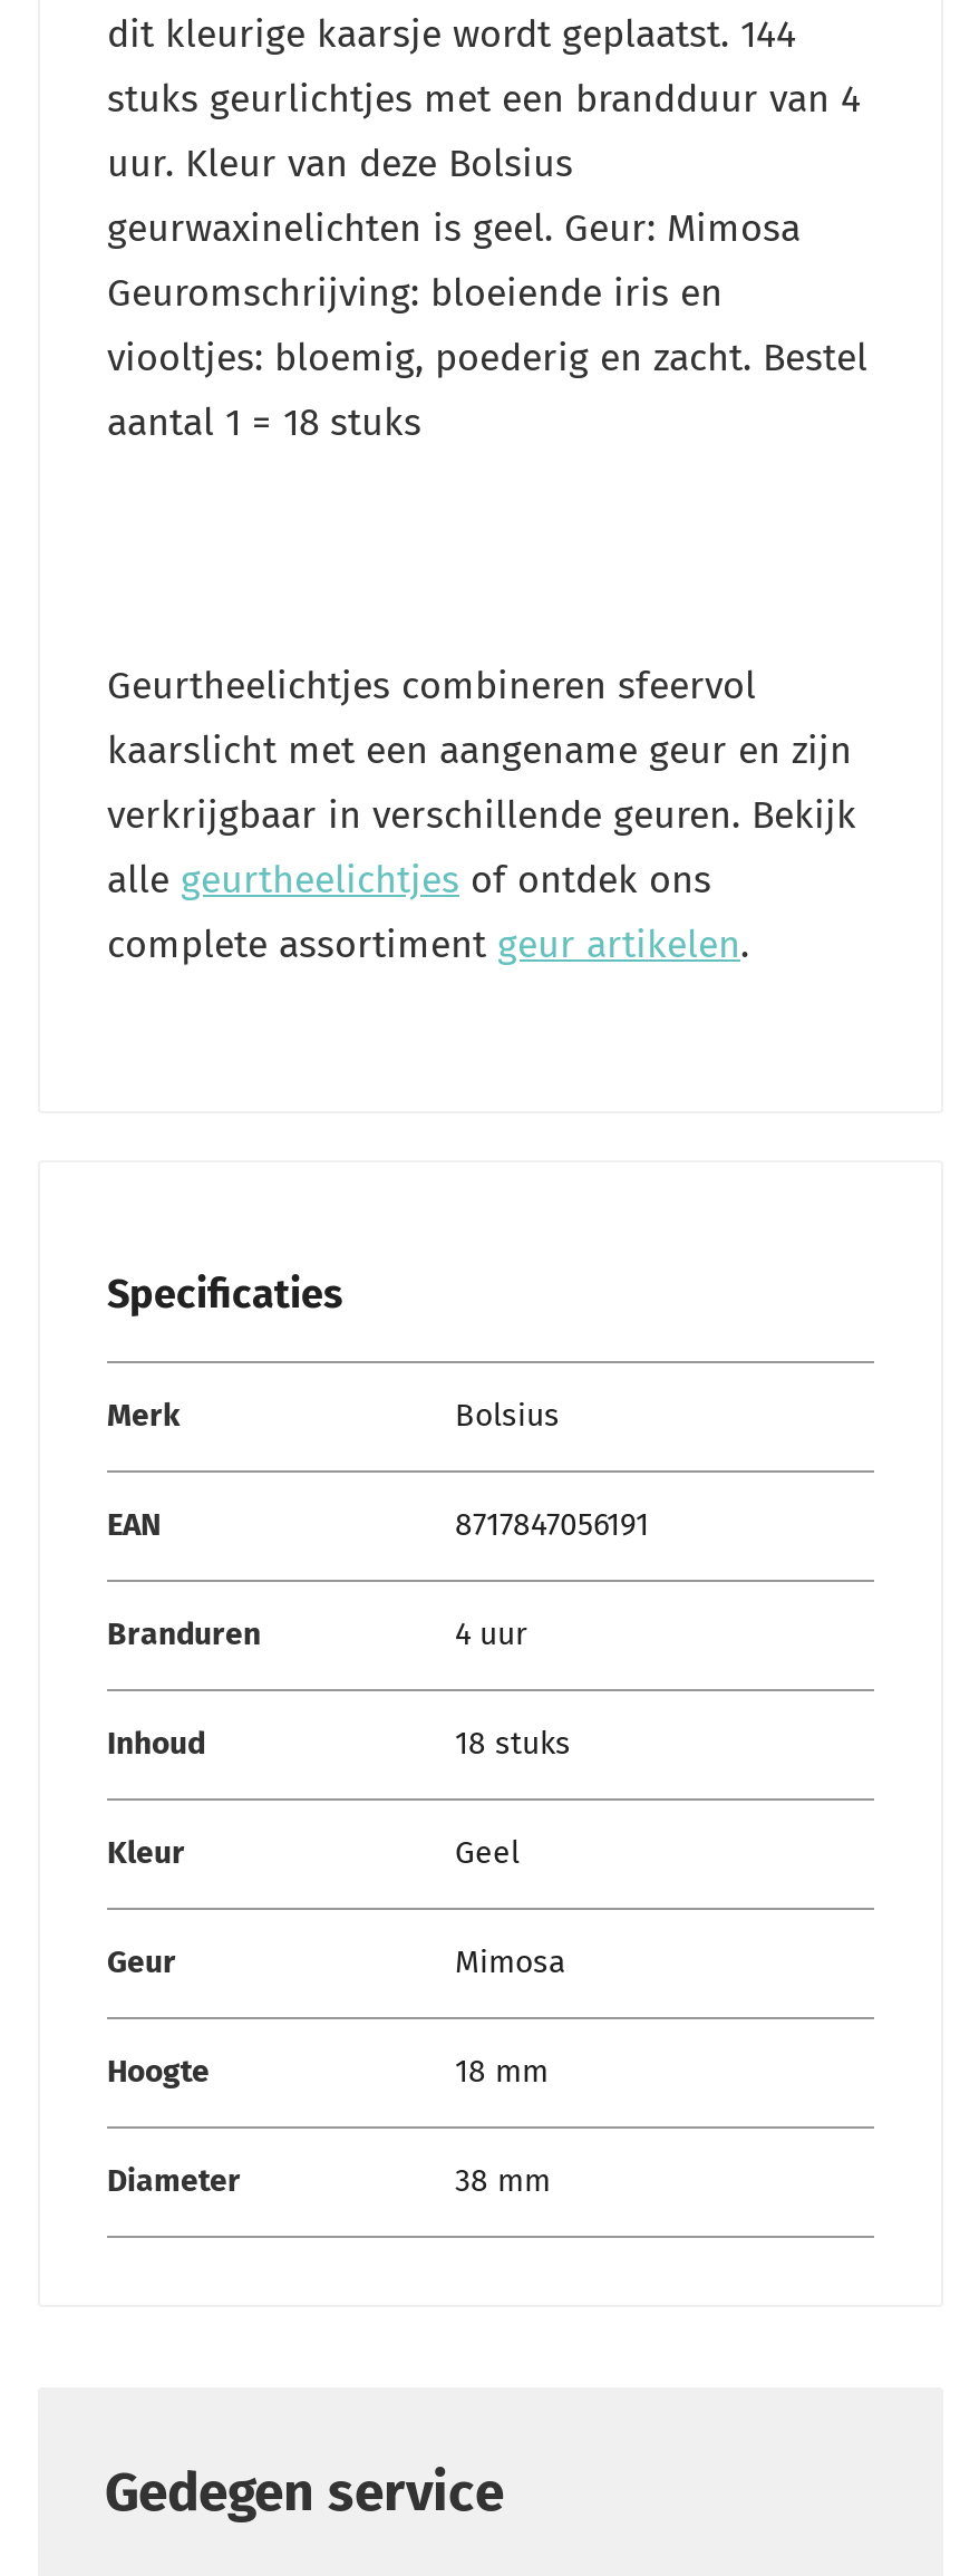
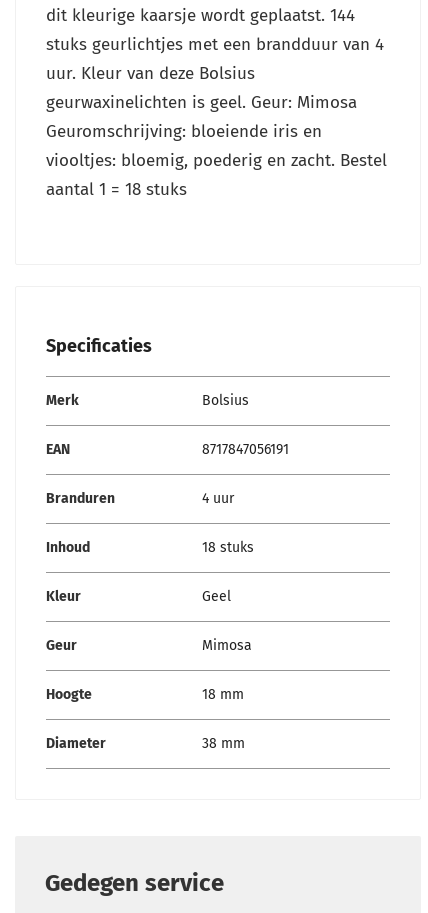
- Geurtheelichtjes combineren sfeervol
- kaarslicht met een aangename geur en zijn
- verkrijgbaar in verschillende geuren. Bekijk
- alle geurtheelichtjes of ontdek ons
- complete assortiment geur artikelen.
